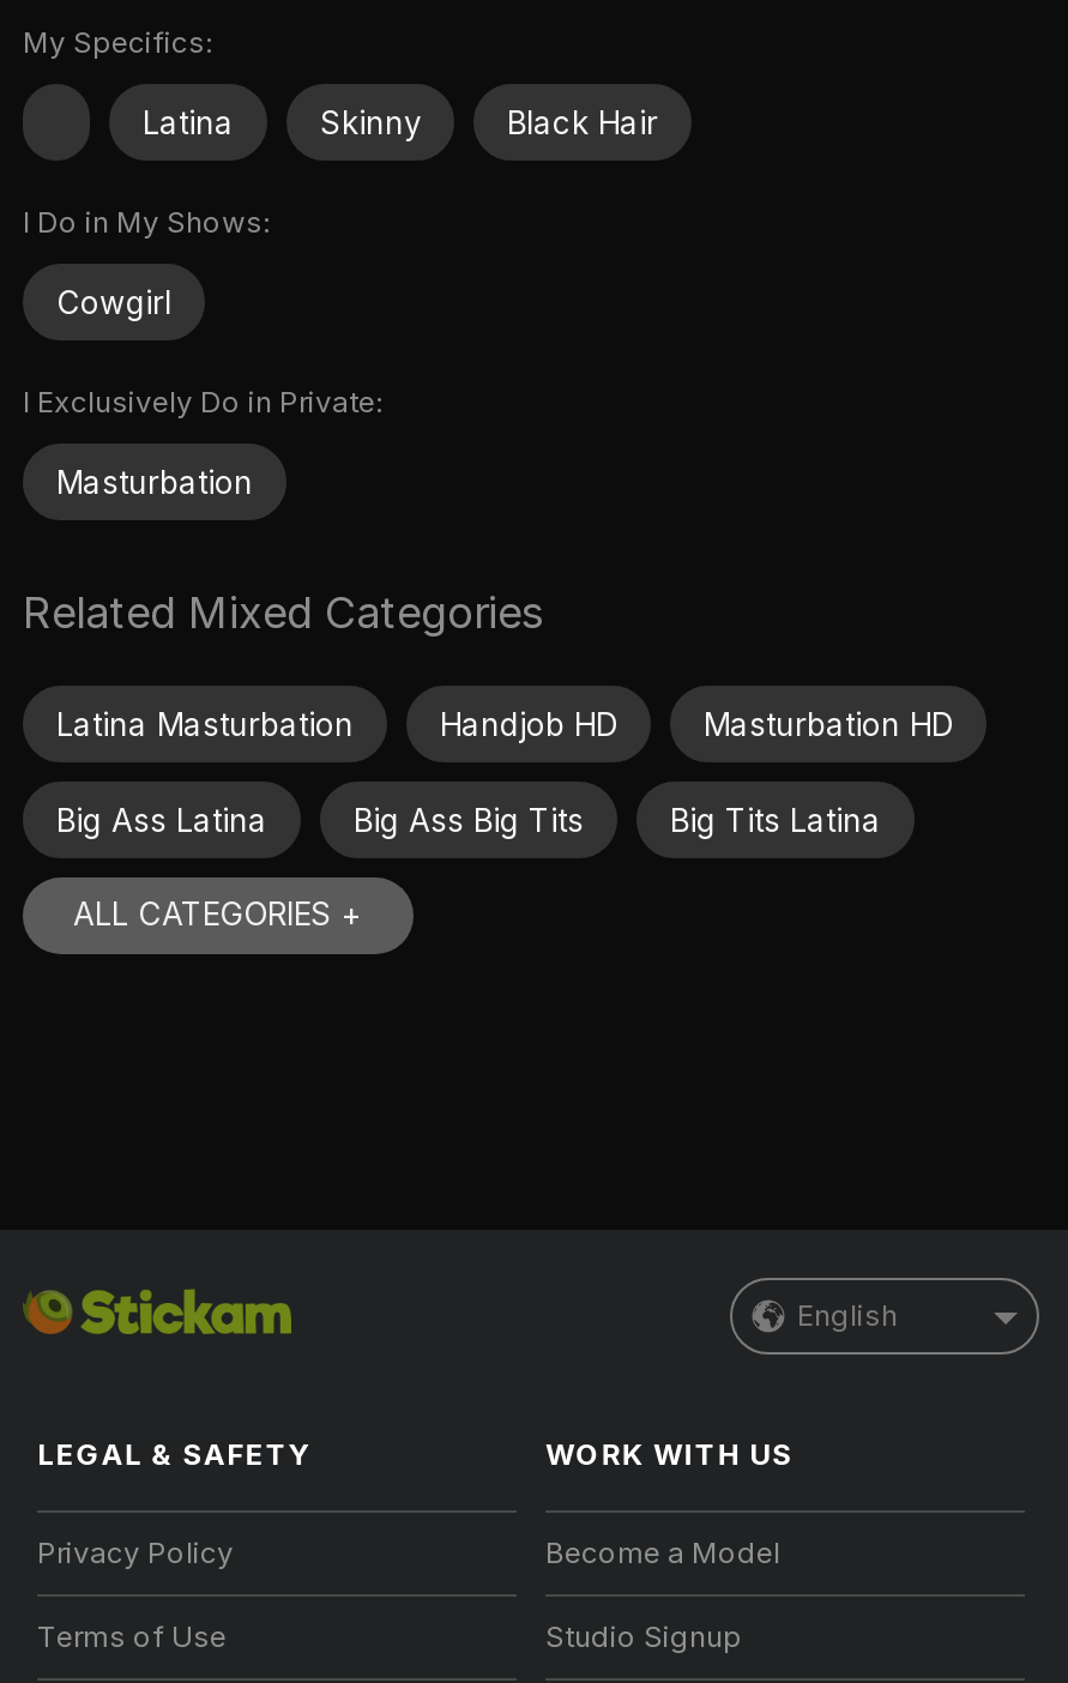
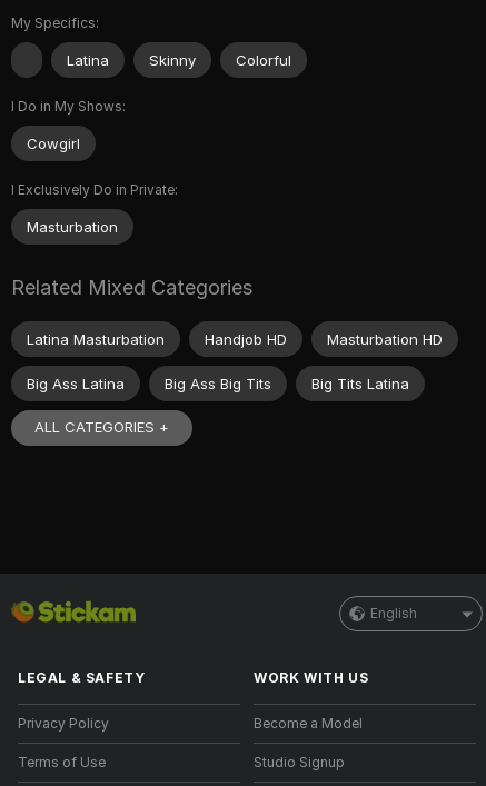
- Black Hair
+ Colorful
